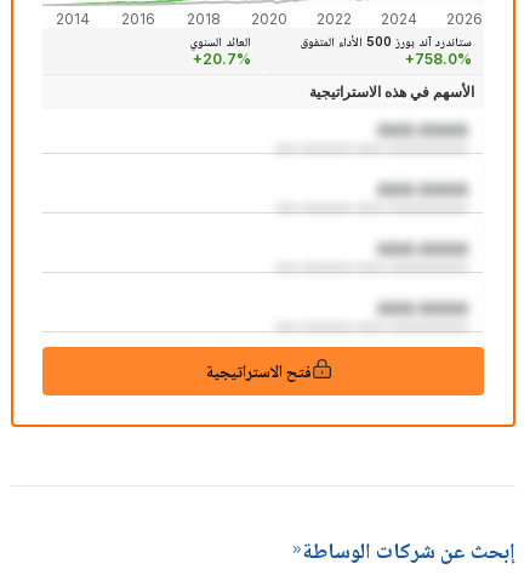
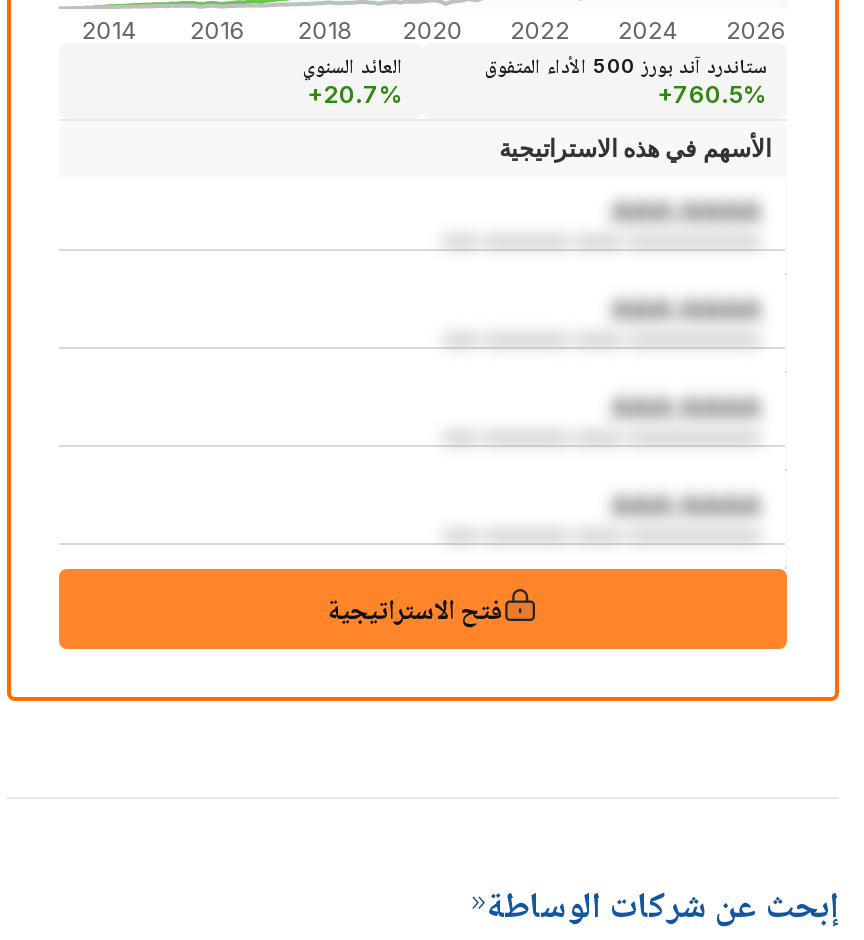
- +758.0%
+ +760.5%
